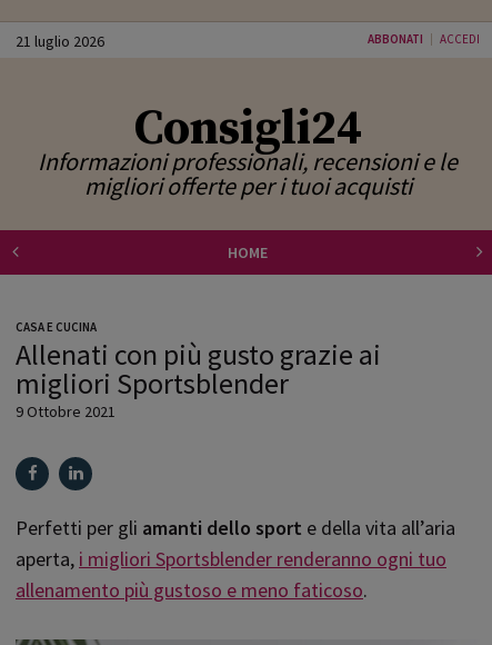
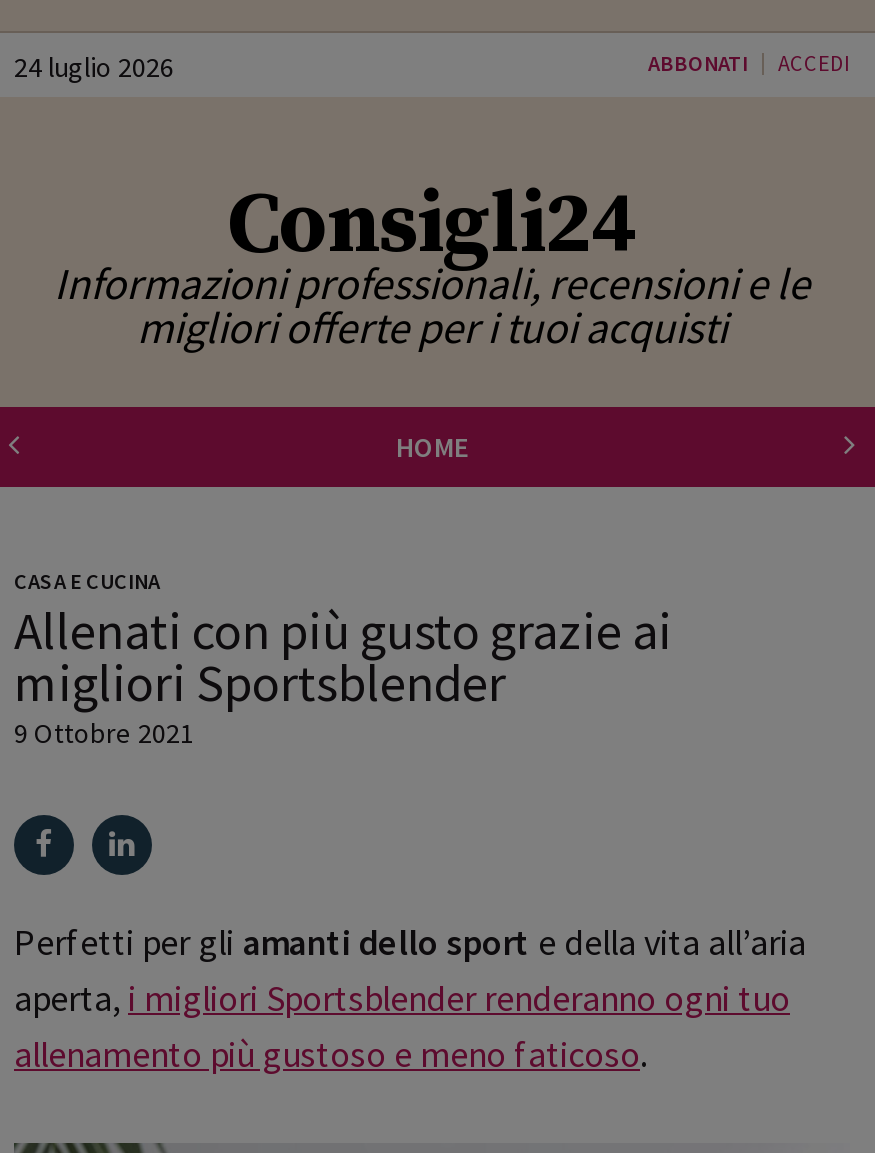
- 21 luglio 2026
+ 24 luglio 2026
